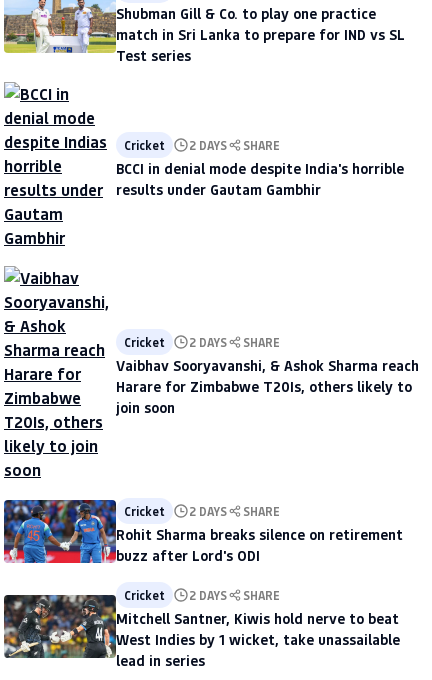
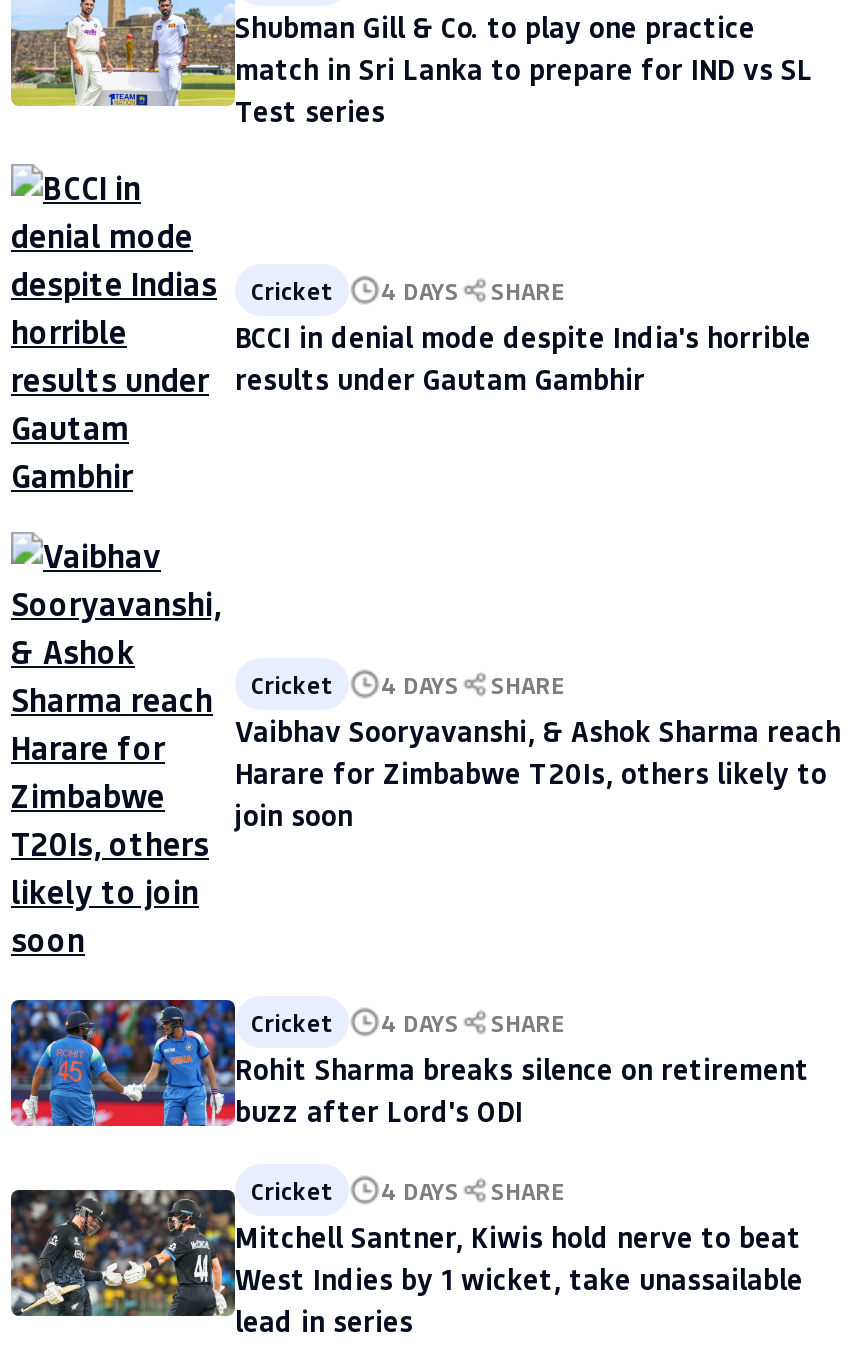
- Cricket 2 DAYS SHARE
+ Cricket 4 DAYS SHARE

- Cricket 2 DAYS SHARE
+ Cricket 4 DAYS SHARE

- Cricket 2 DAYS SHARE
+ Cricket 4 DAYS SHARE

- Cricket 2 DAYS SHARE
+ Cricket 4 DAYS SHARE
